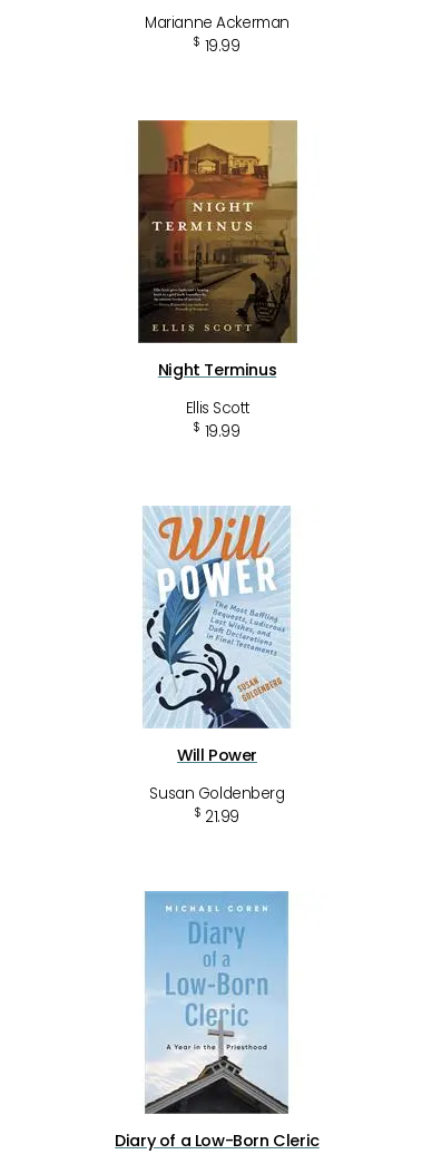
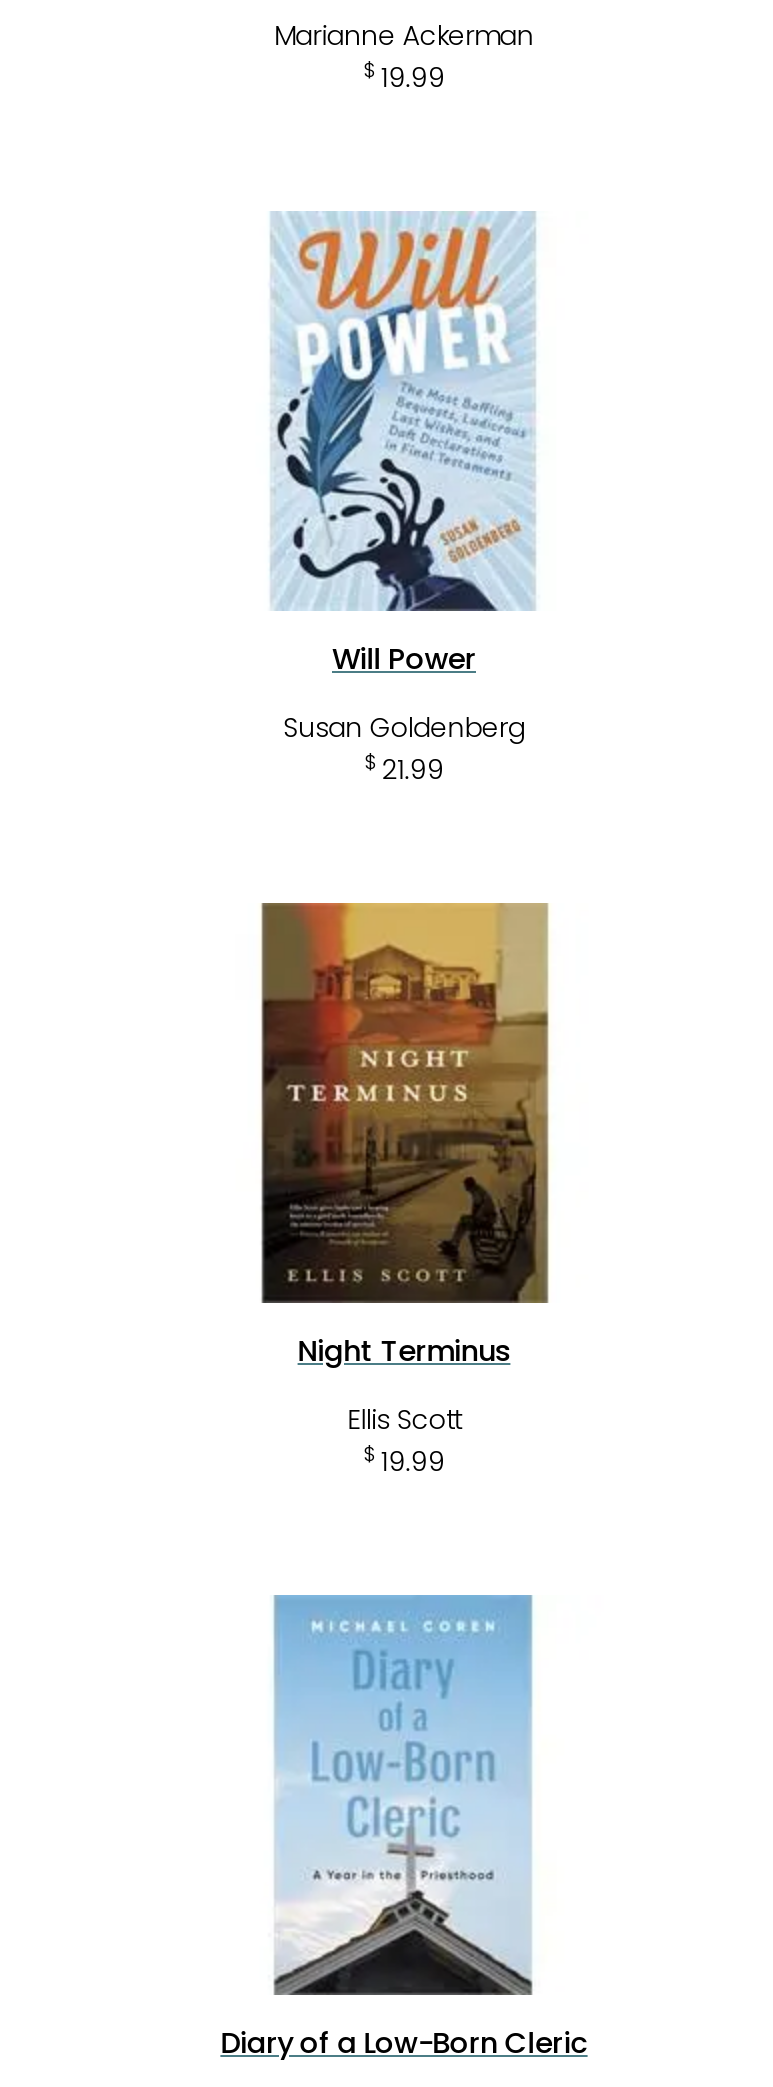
moved down: [image] | Night Terminus | Ellis Scott | $ 19.99

moved up: [image] | Will Power | Susan Goldenberg | $ 21.99
